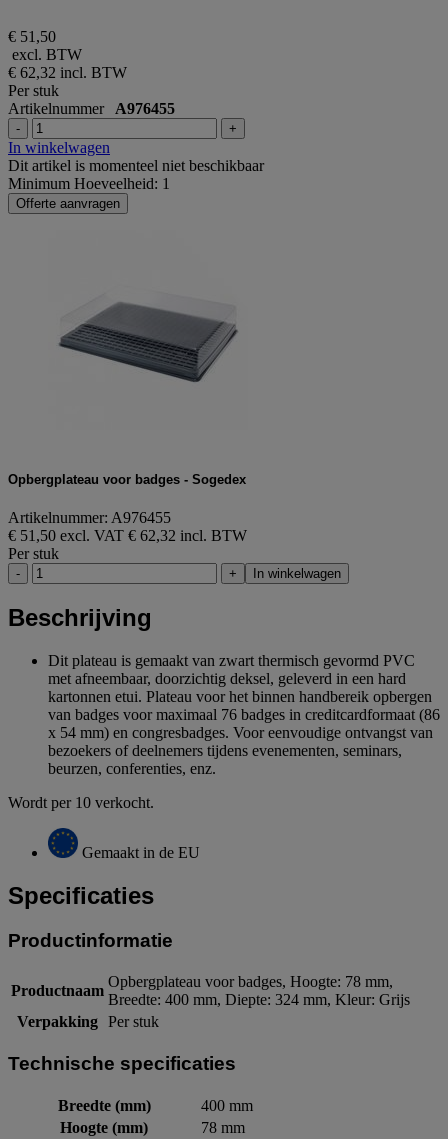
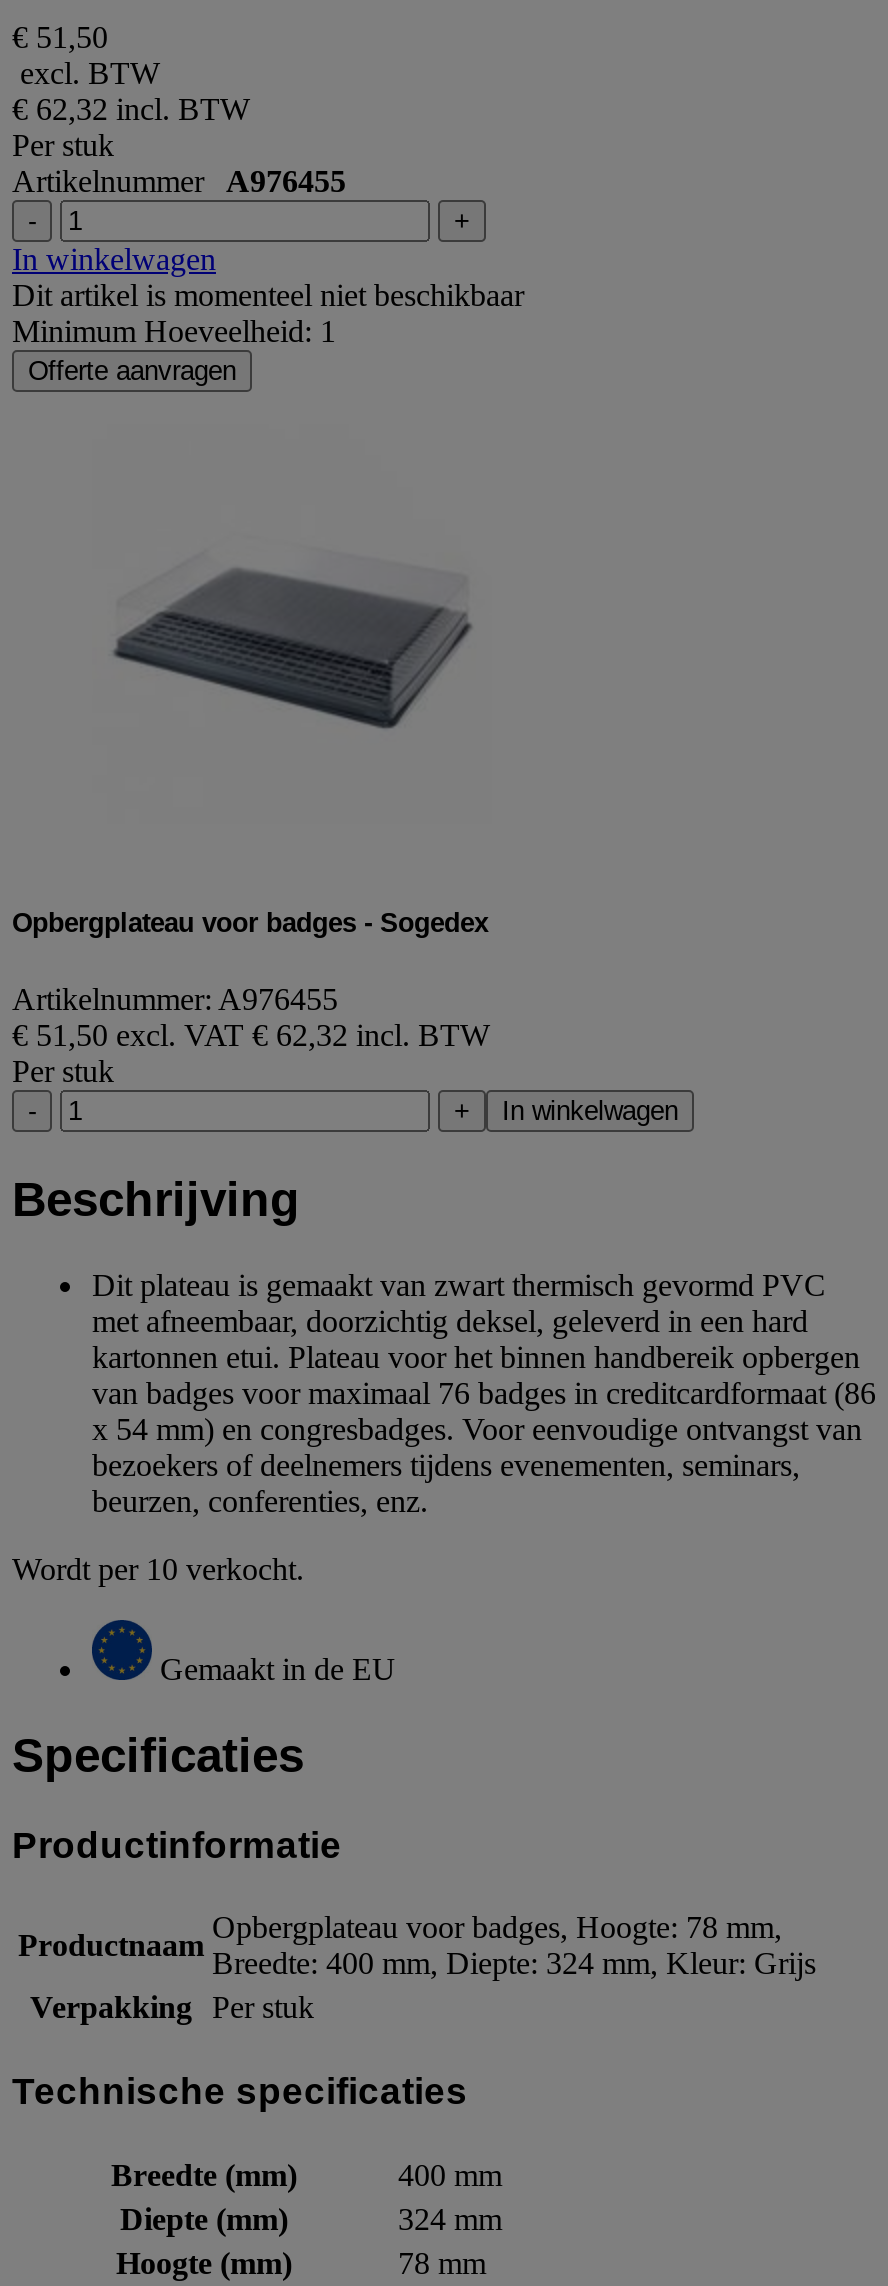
+ Diepte (mm)
+ 324 mm
